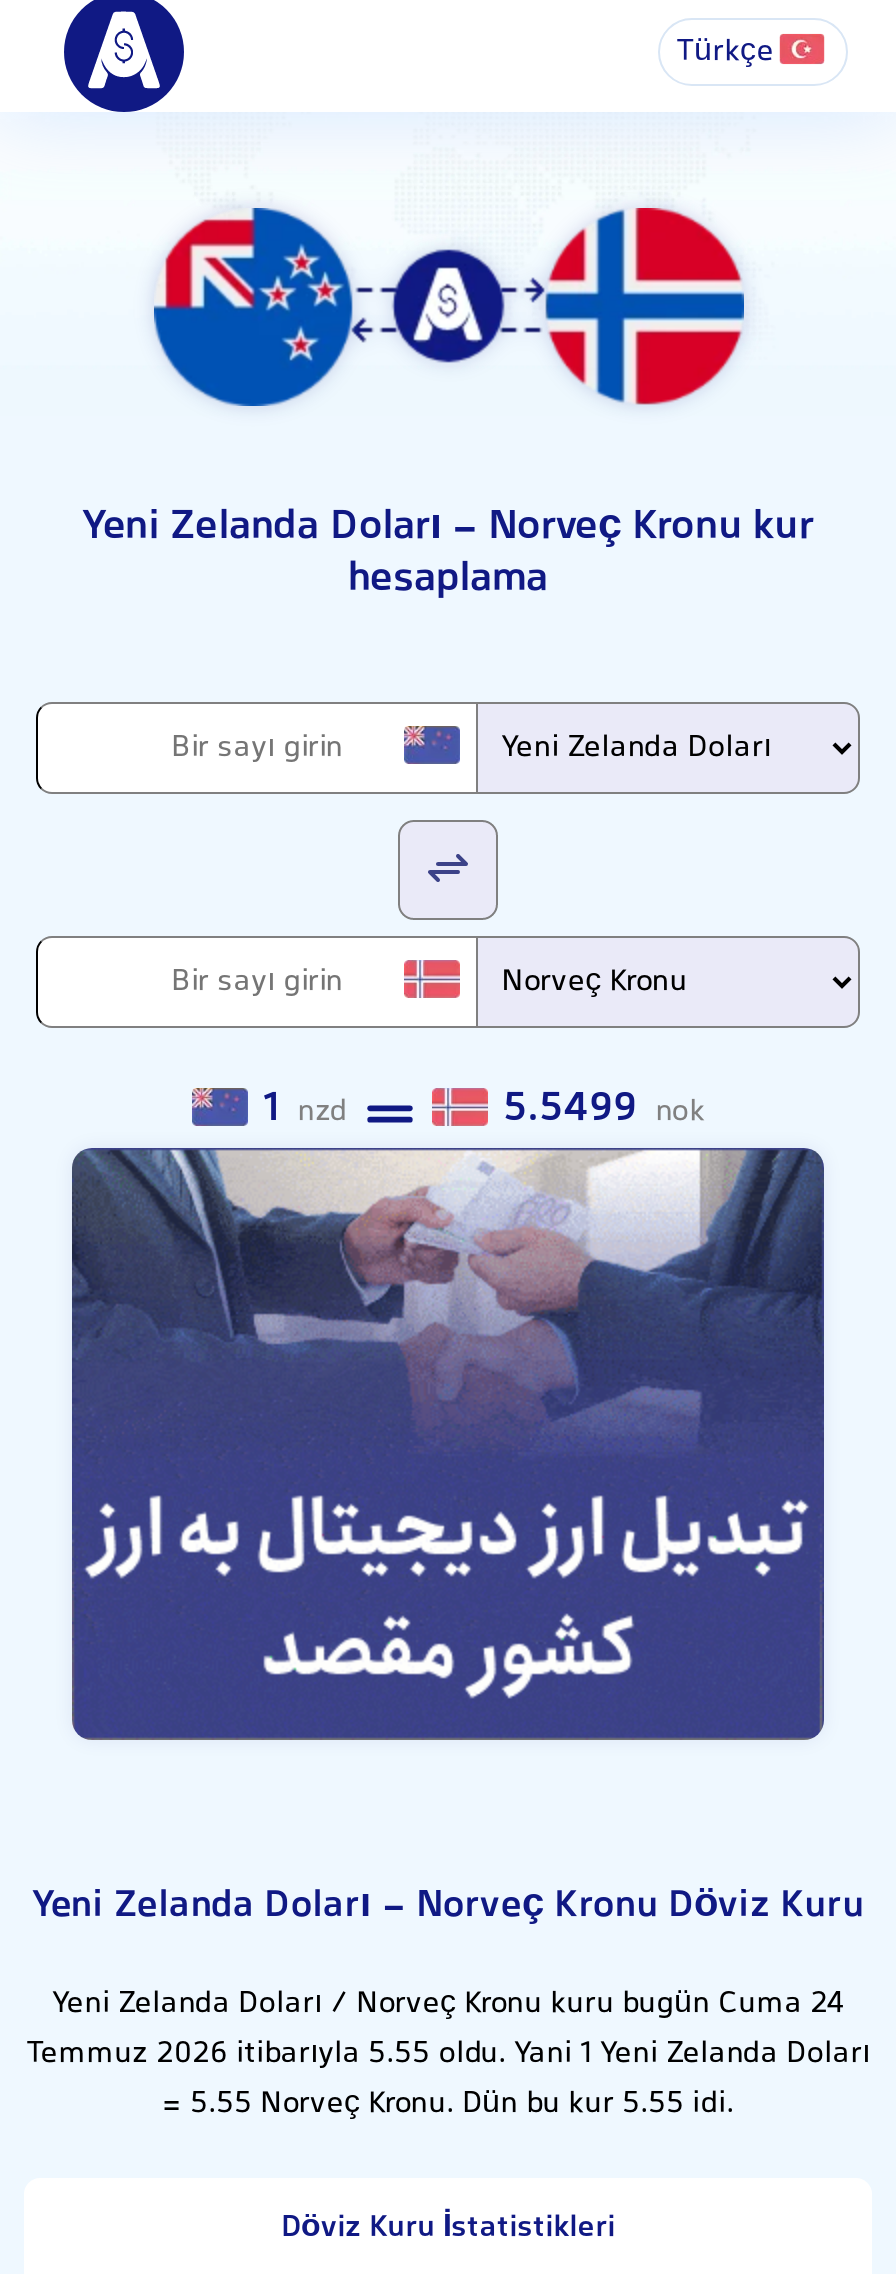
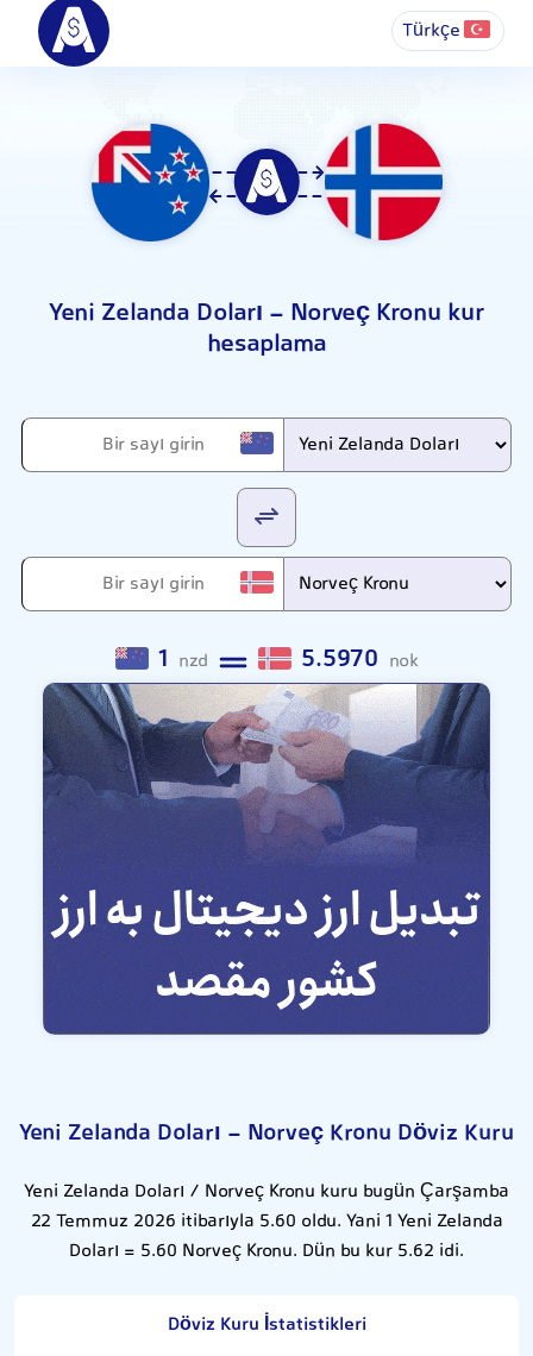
- 5.5499 nok
+ 5.5970 nok

- Yeni Zelanda Doları / Norveç Kronu kuru bugün Cuma 24
- Temmuz 2026 itibarıyla 5.55 oldu. Yani 1 Yeni Zelanda Doları
- = 5.55 Norveç Kronu. Dün bu kur 5.55 idi.
+ Yeni Zelanda Doları / Norveç Kronu kuru bugün Çarşamba
+ 22 Temmuz 2026 itibarıyla 5.60 oldu. Yani 1 Yeni Zelanda
+ Doları = 5.60 Norveç Kronu. Dün bu kur 5.62 idi.
